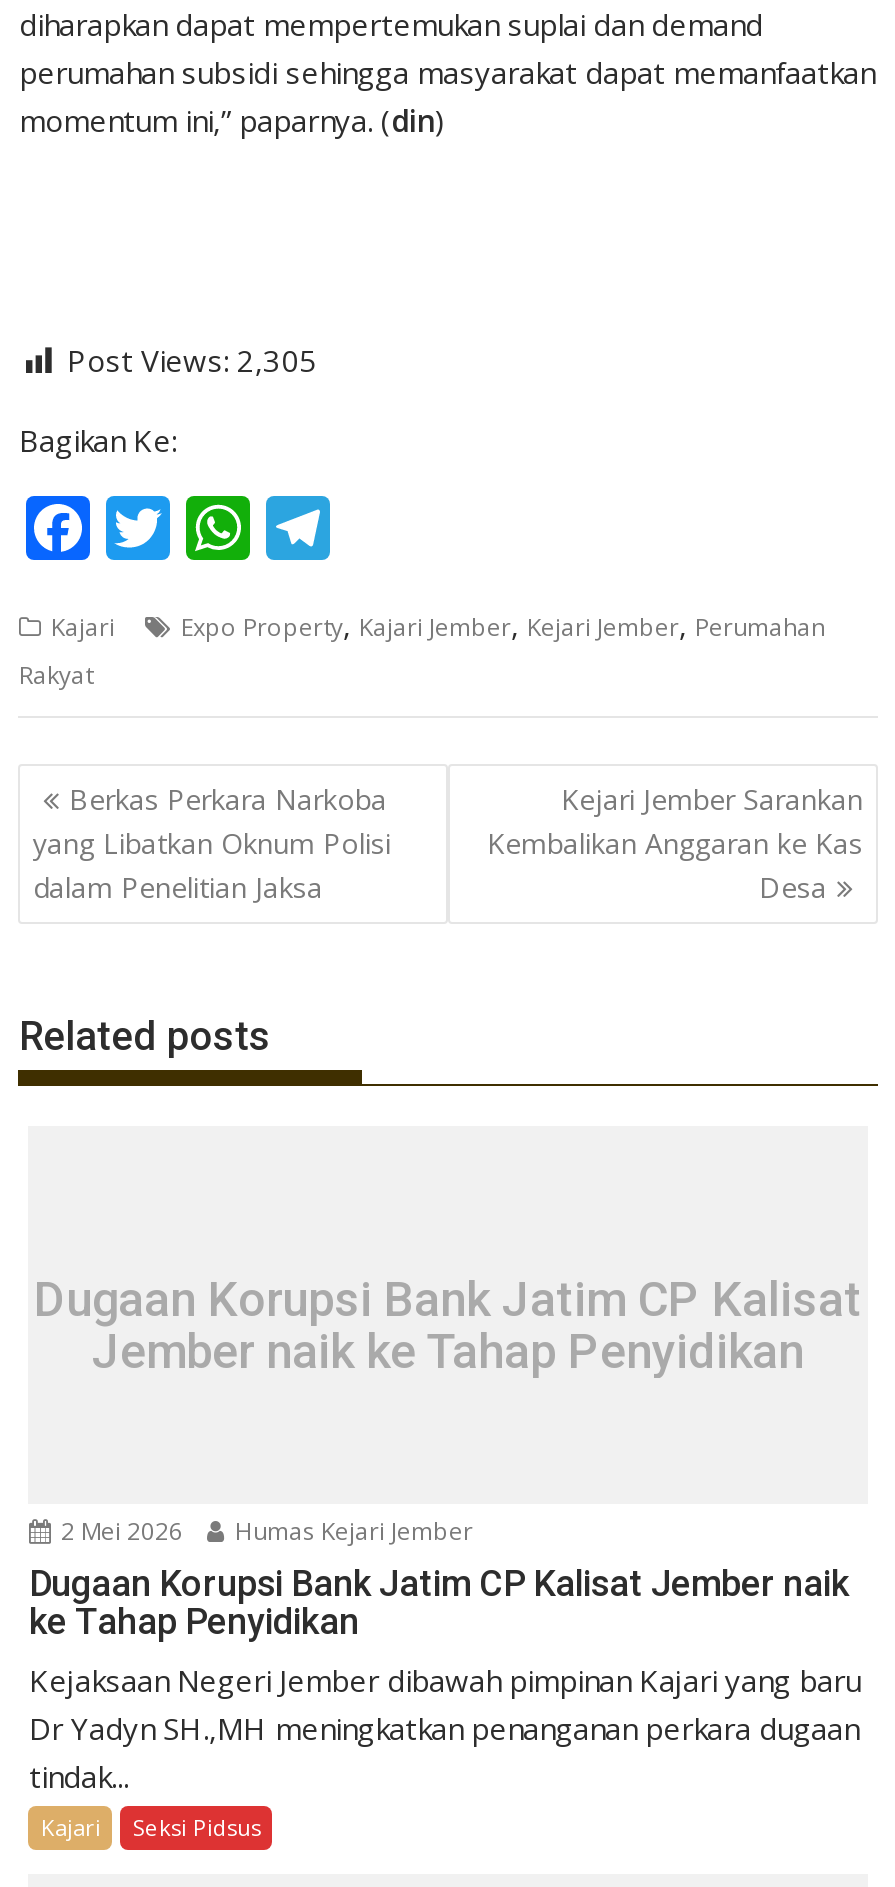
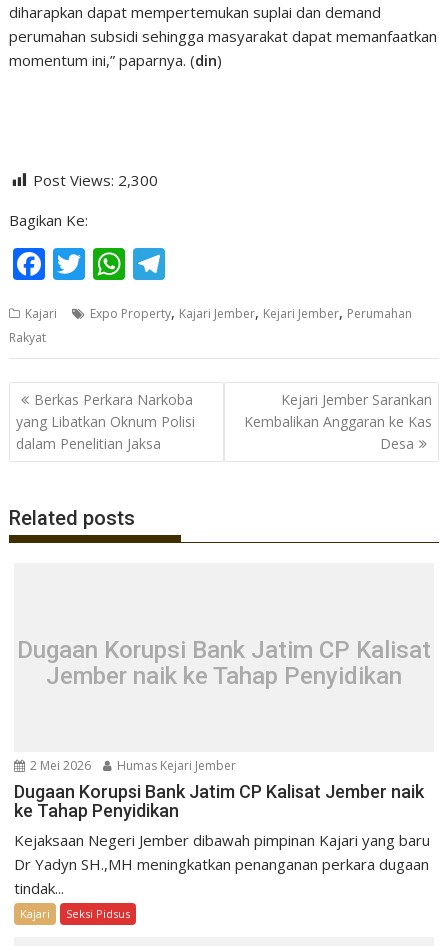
- Post Views: 2,305
+ Post Views: 2,300
